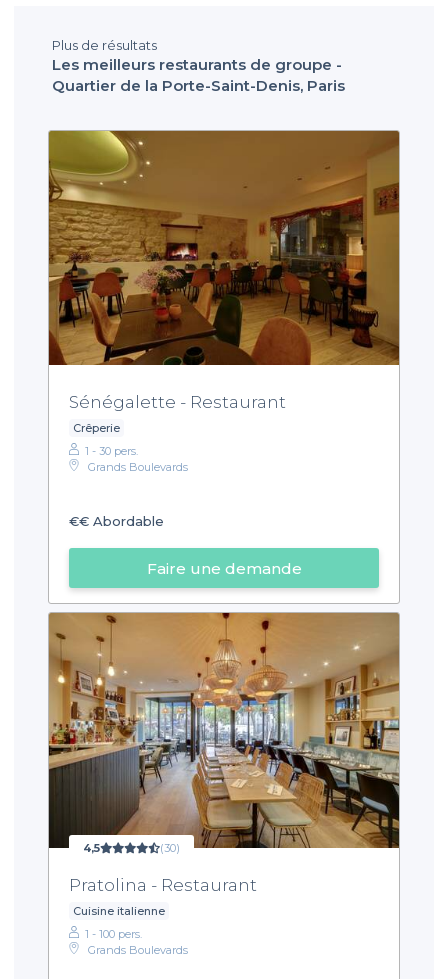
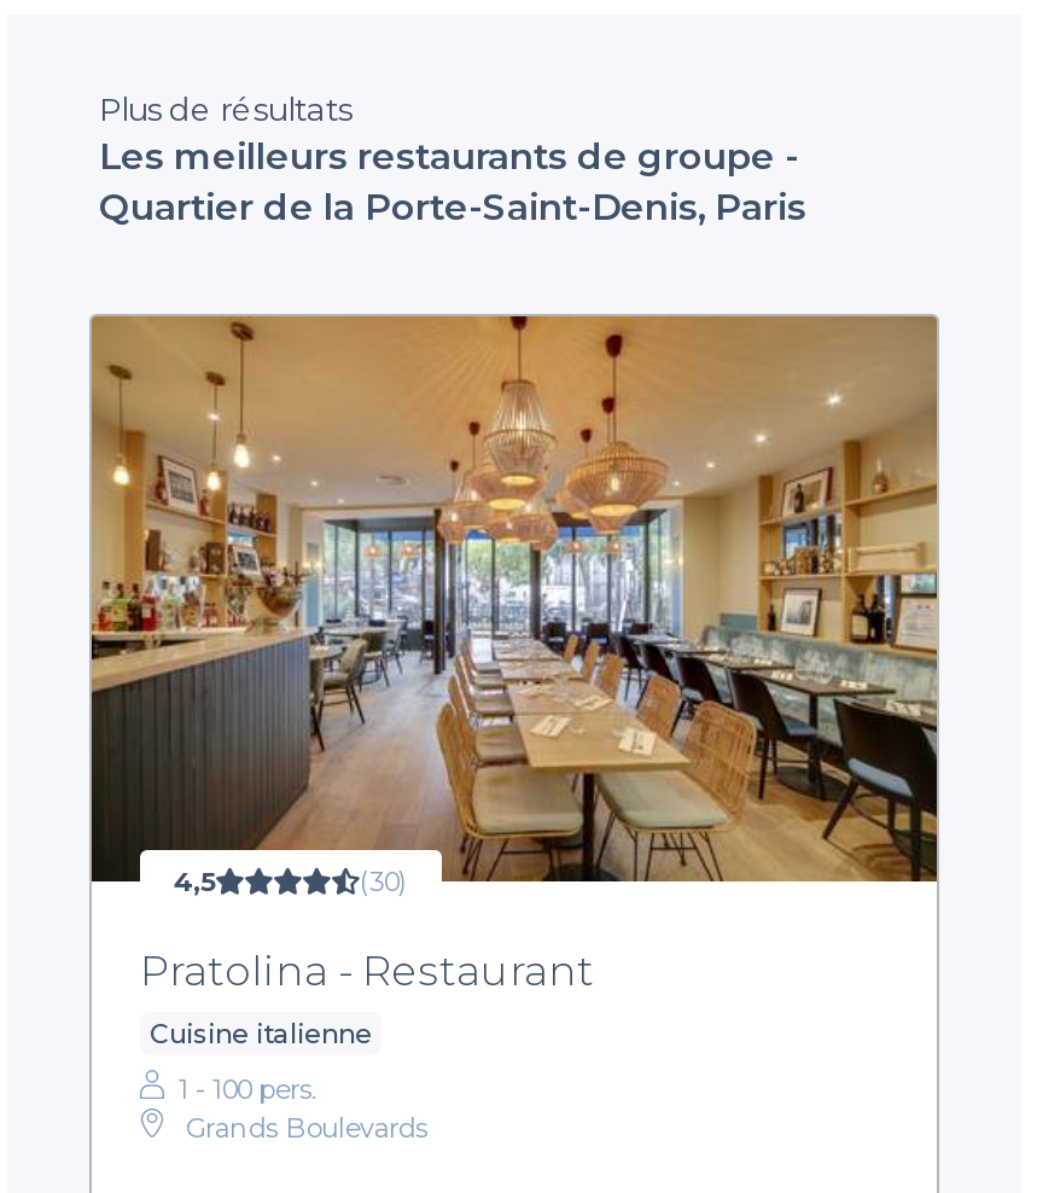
- [image]
- Sénégalette - Restaurant
- Crêperie
- 1 - 30 pers.
- Grands Boulevards
- €€Abordable
- Faire une demande
